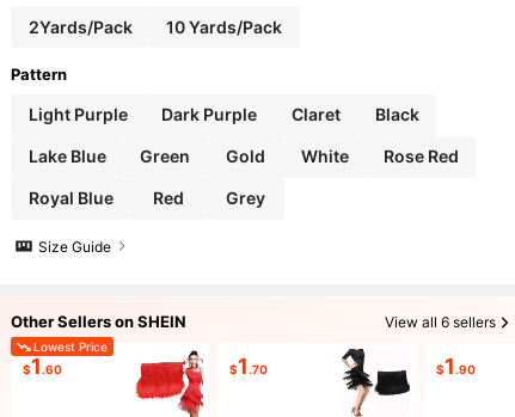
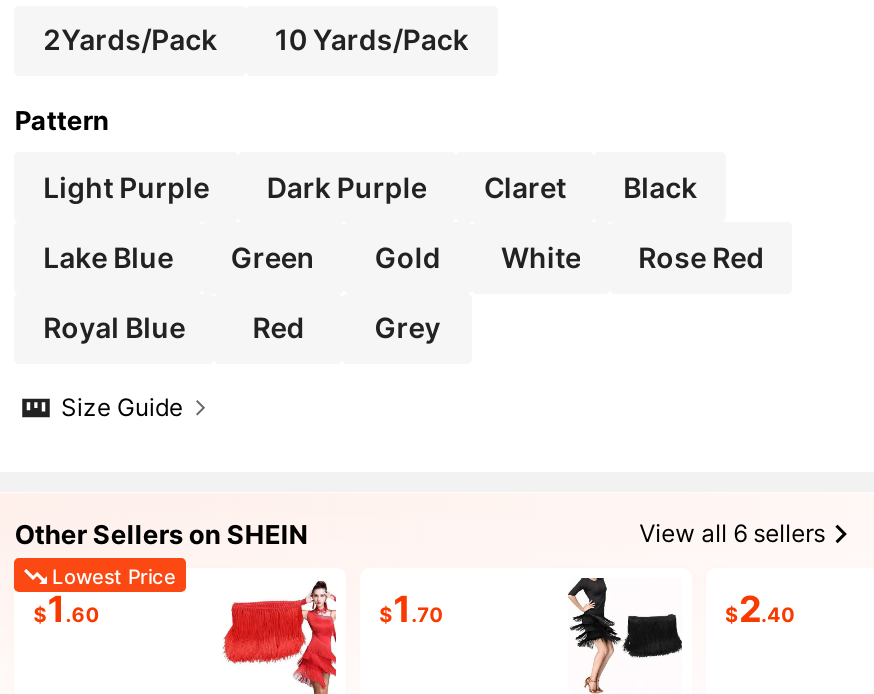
- $1.90
+ $2.40
